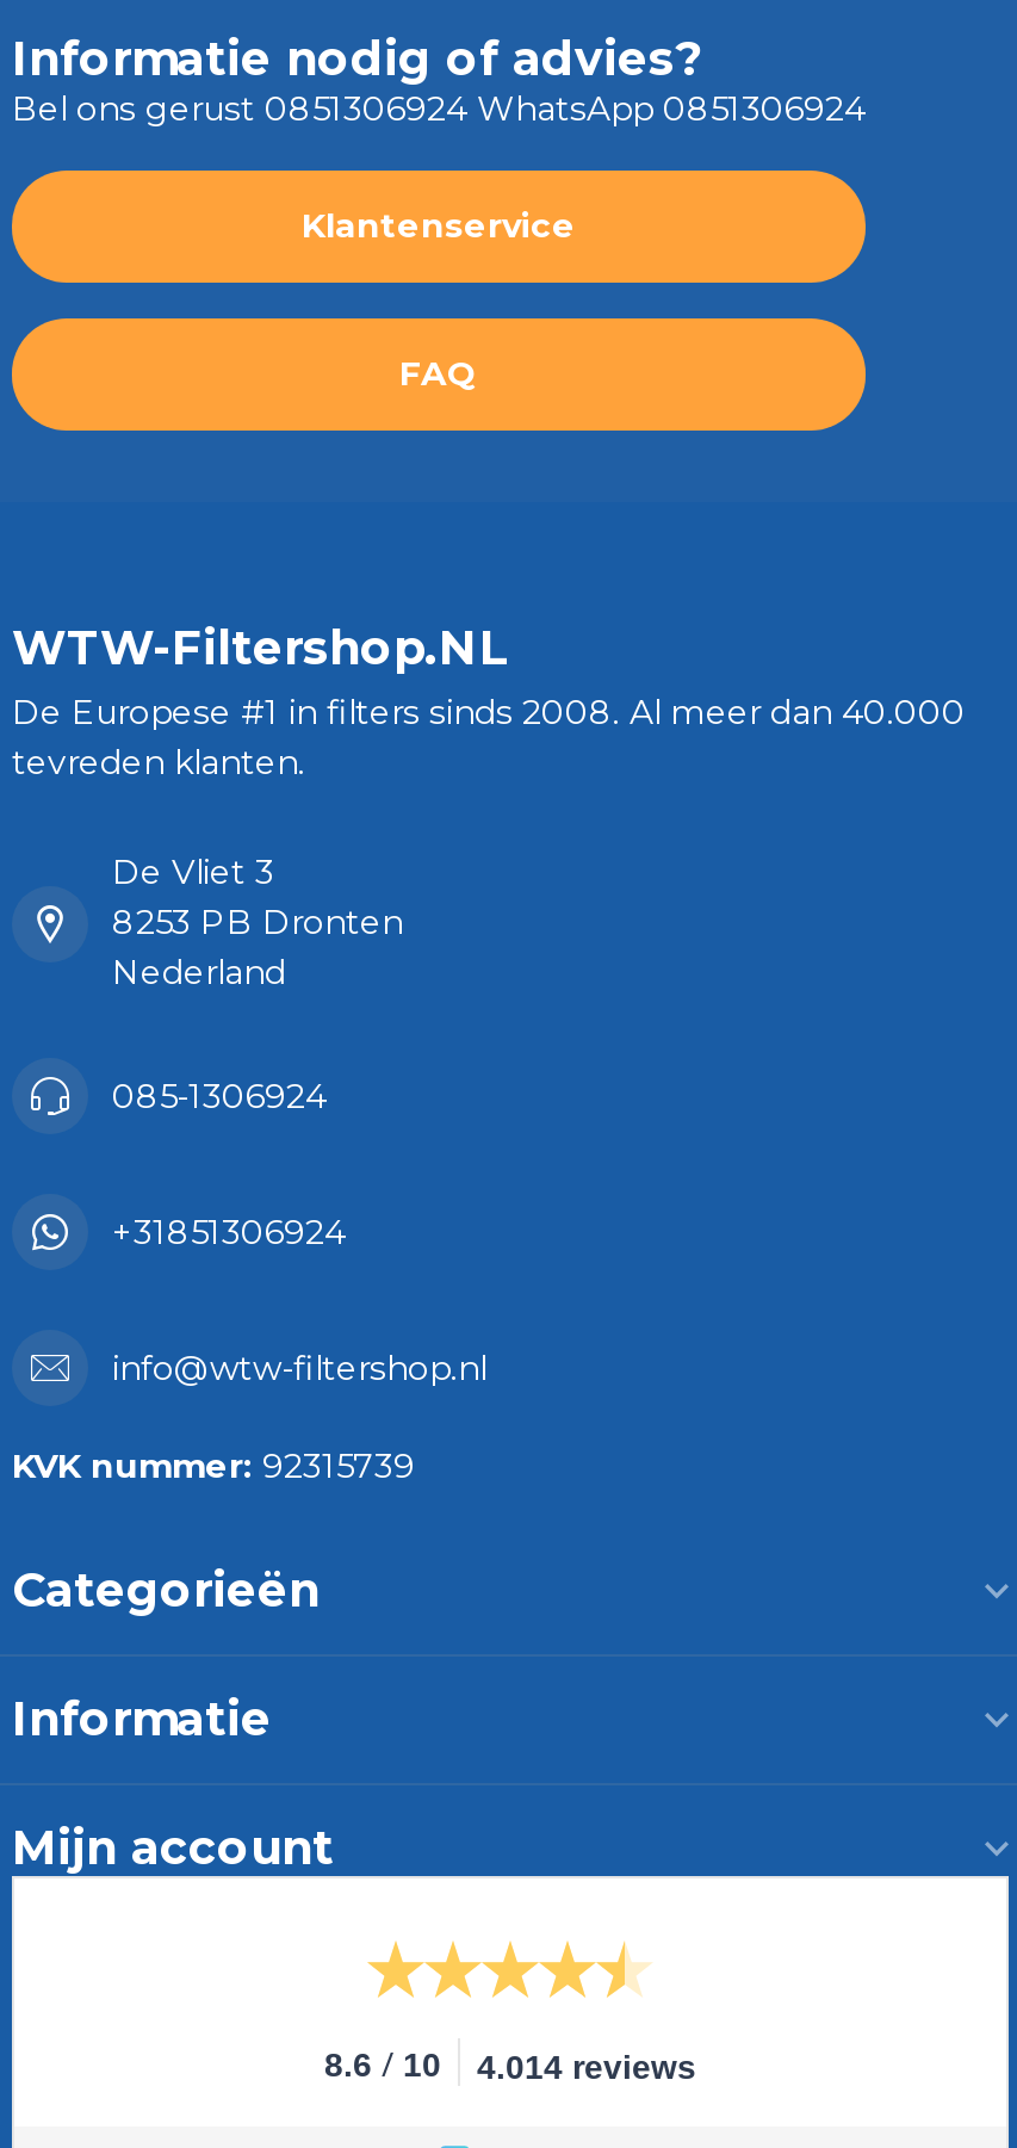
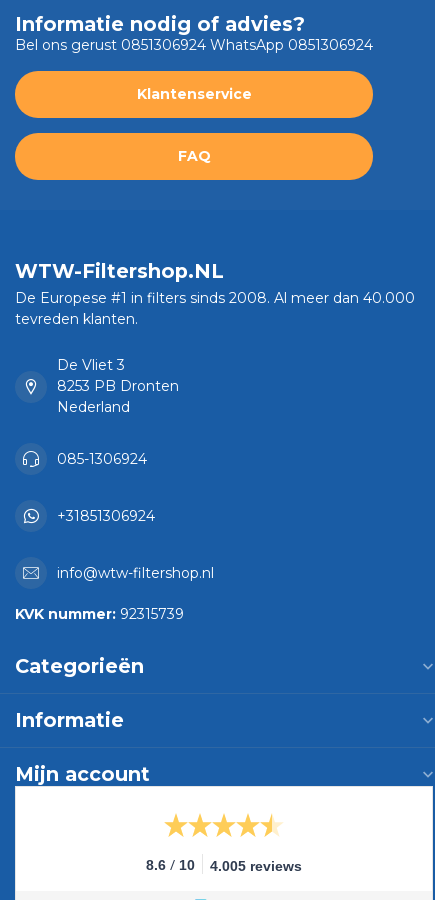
- 8.6 / 10 4.014 reviews
+ 8.6 / 10 4.005 reviews
